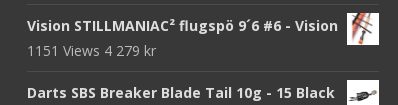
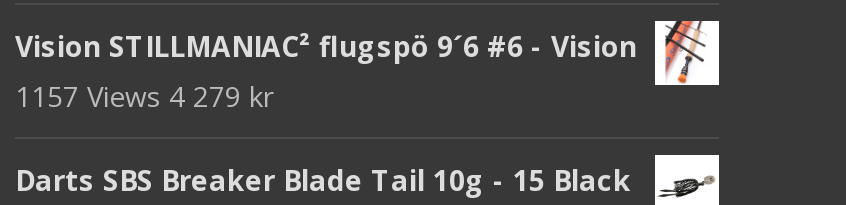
- 1151 Views 4 279 kr
+ 1157 Views 4 279 kr
